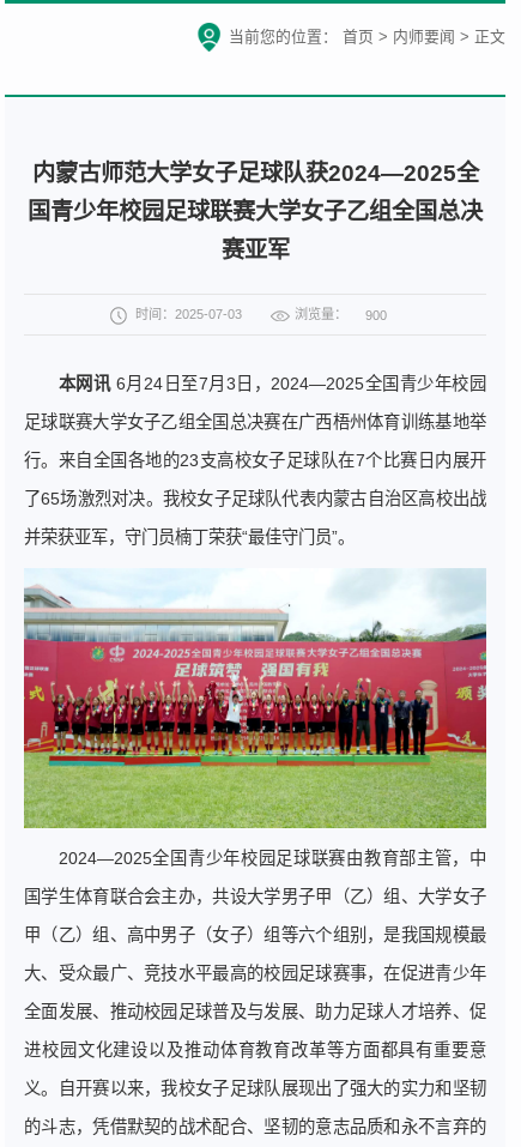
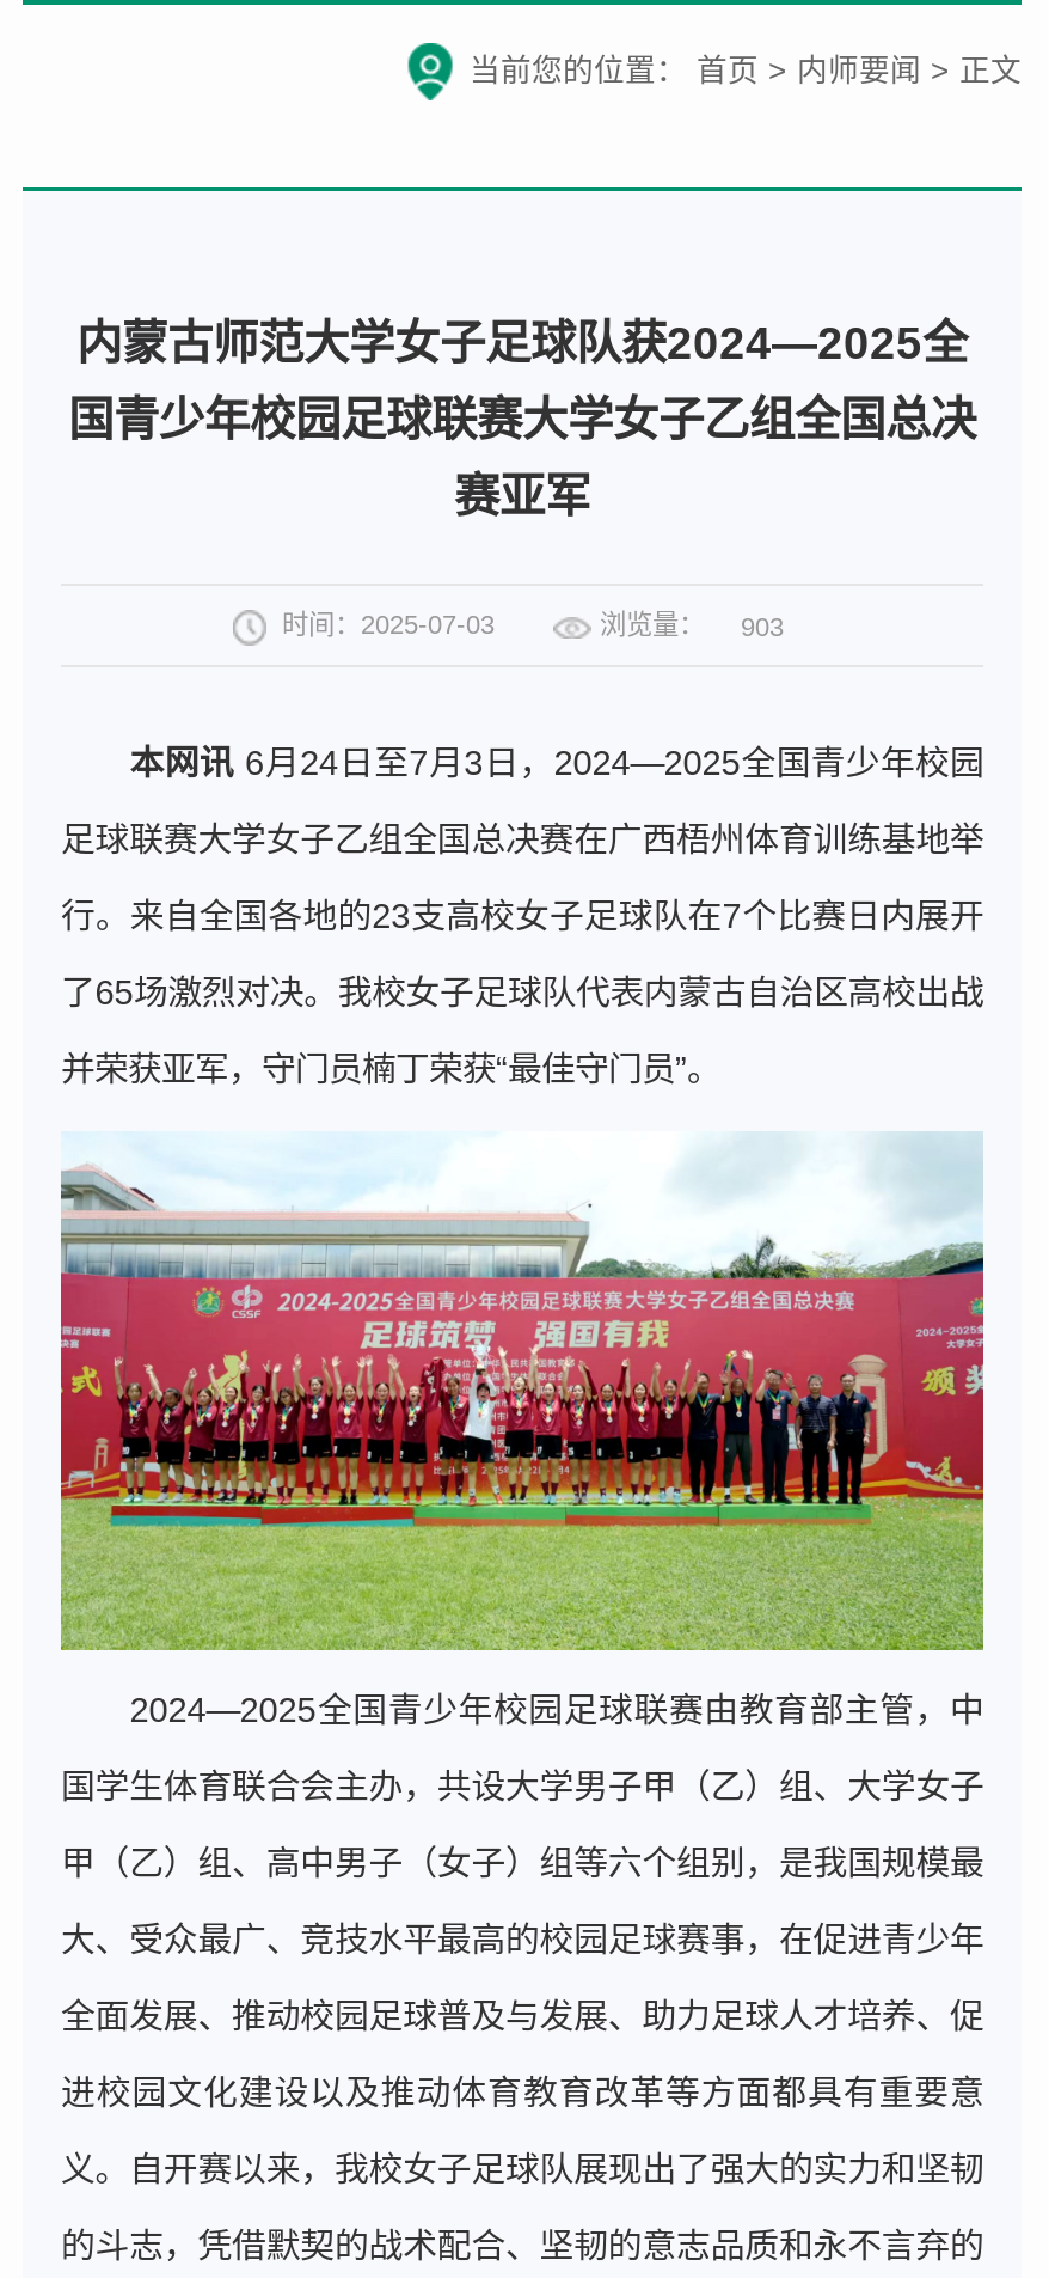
- 浏览量： 900
+ 浏览量： 903
